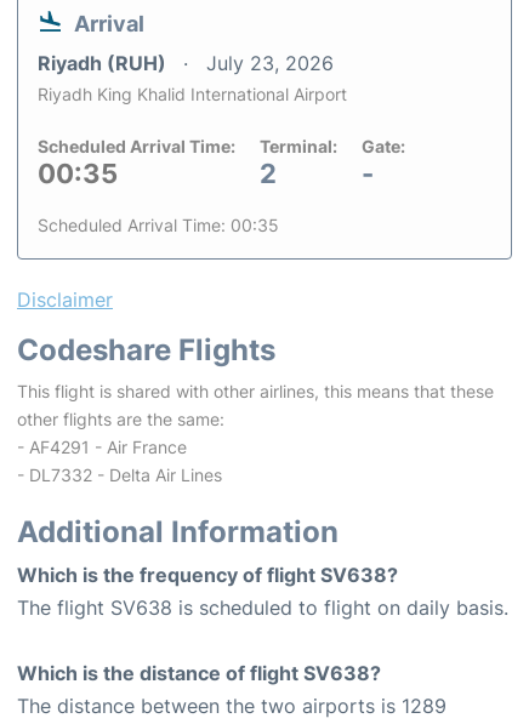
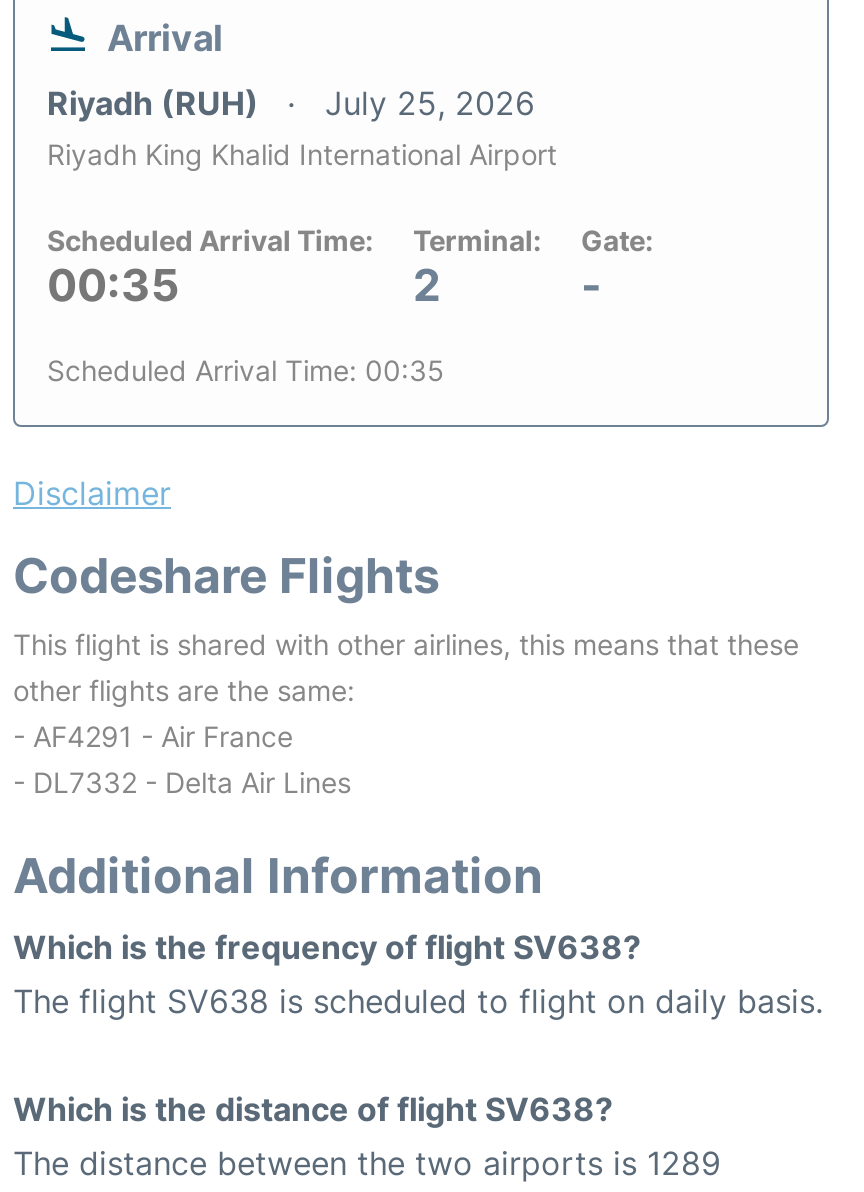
- Riyadh (RUH) July 23, 2026
+ Riyadh (RUH) July 25, 2026
